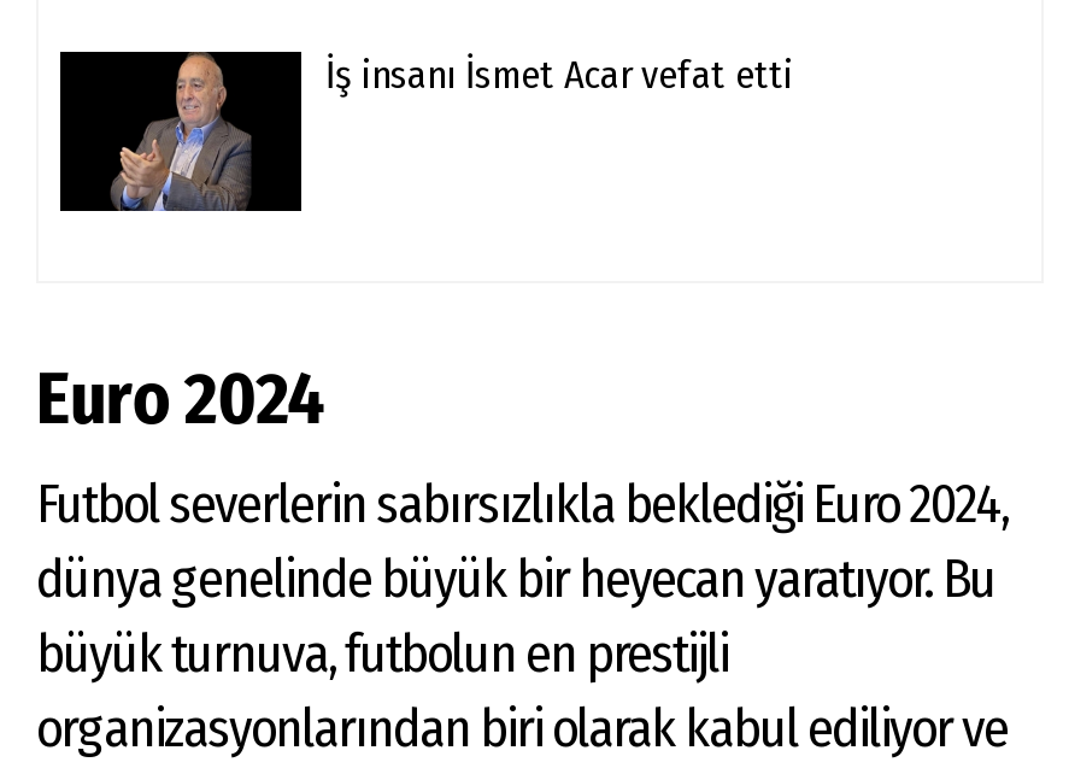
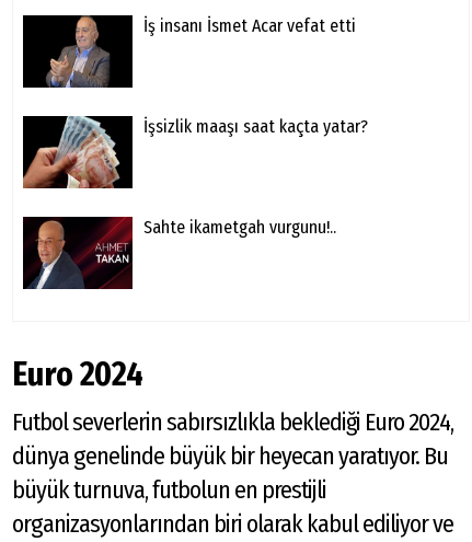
+ [image]
+ İşsizlik maaşı saat kaçta yatar?

+ [image]
+ Sahte ikametgah vurgunu!..
